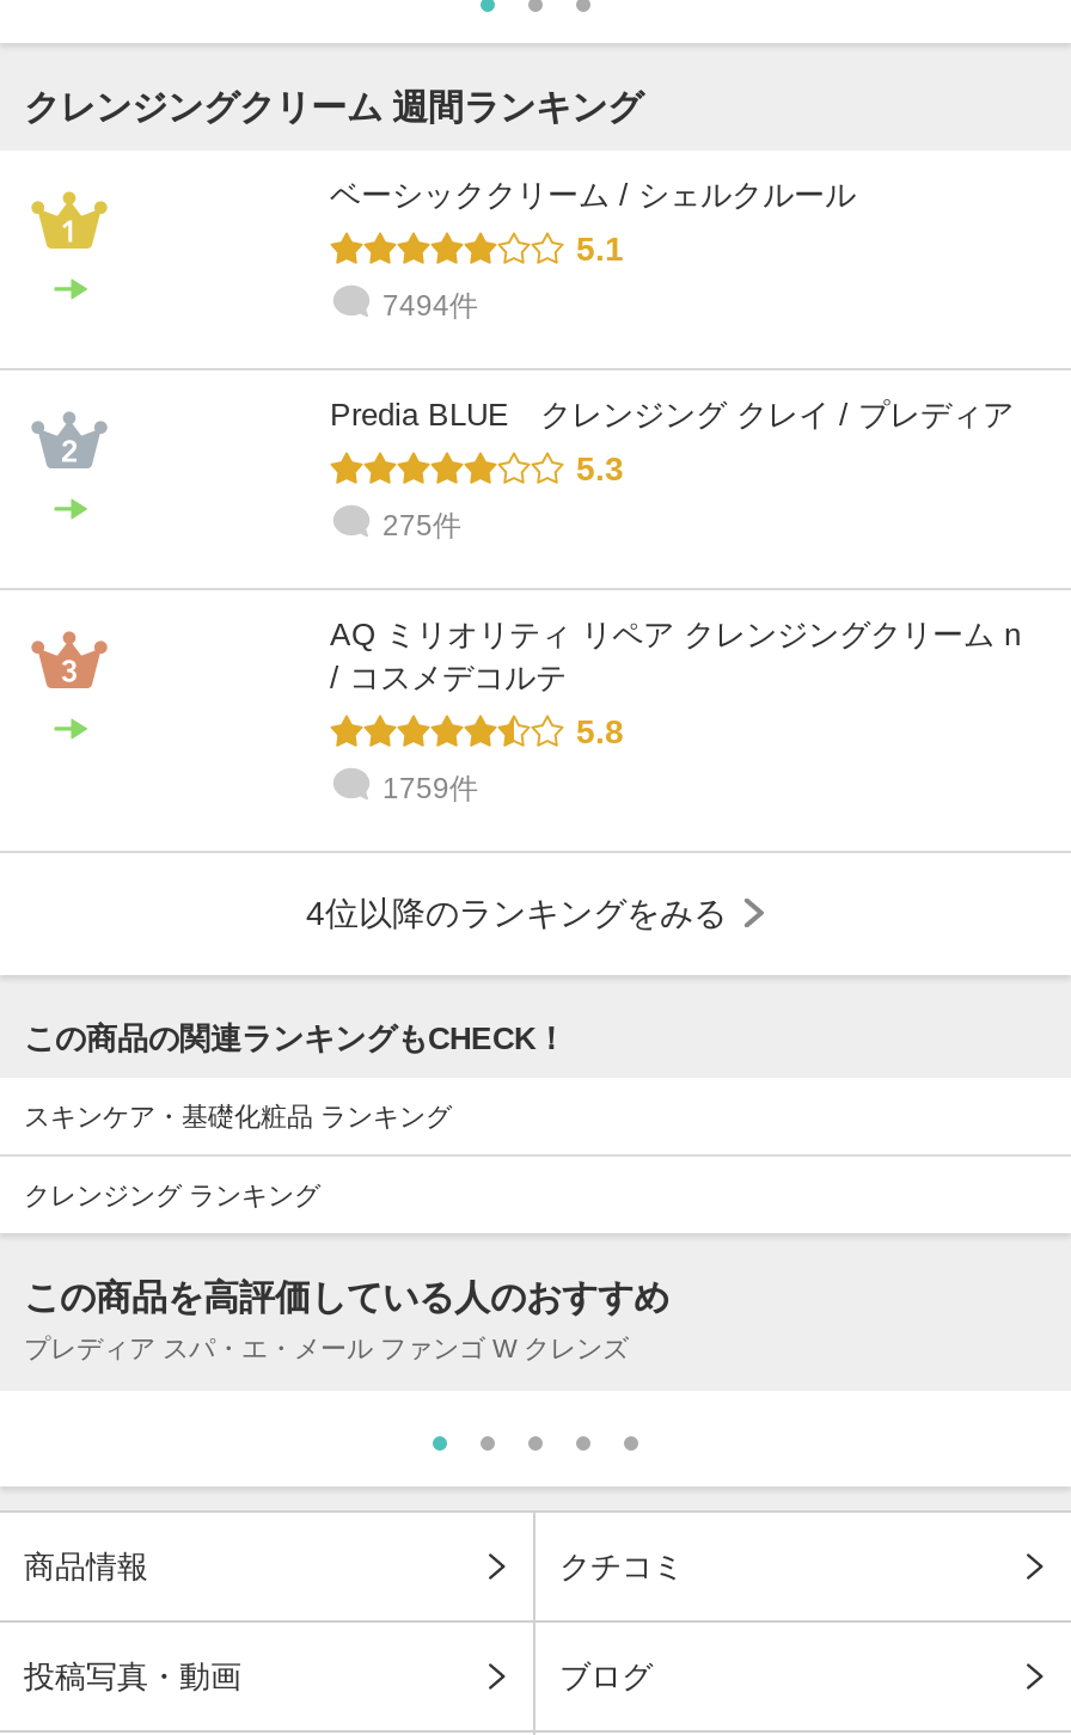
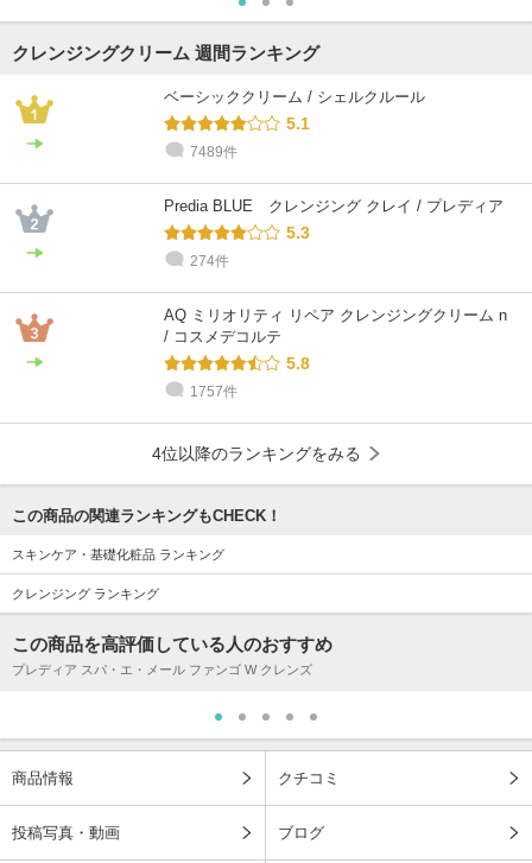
- 7494件
+ 7489件

- 275件
+ 274件

- 1759件
+ 1757件
